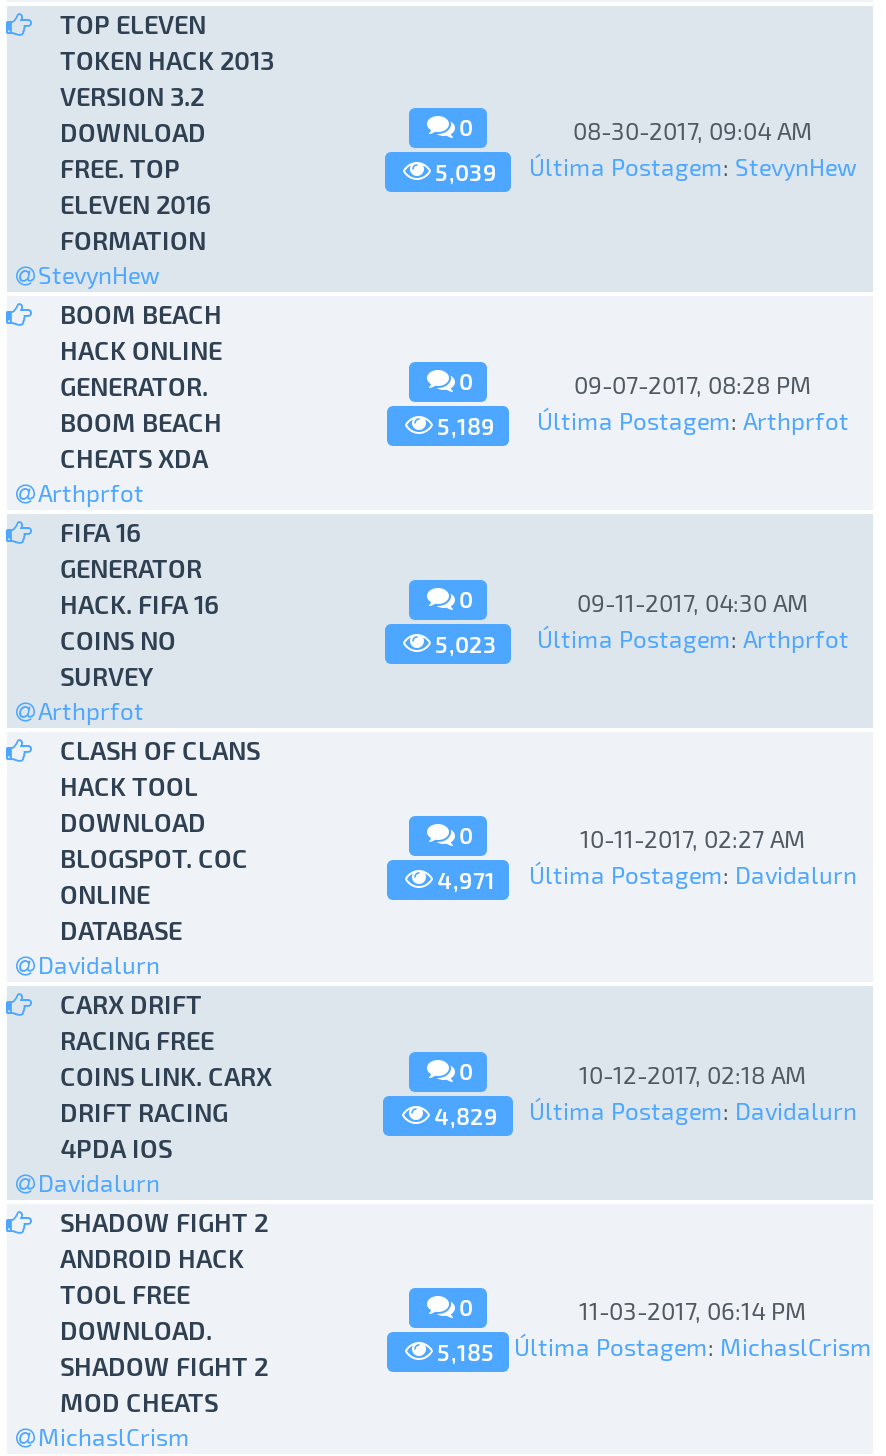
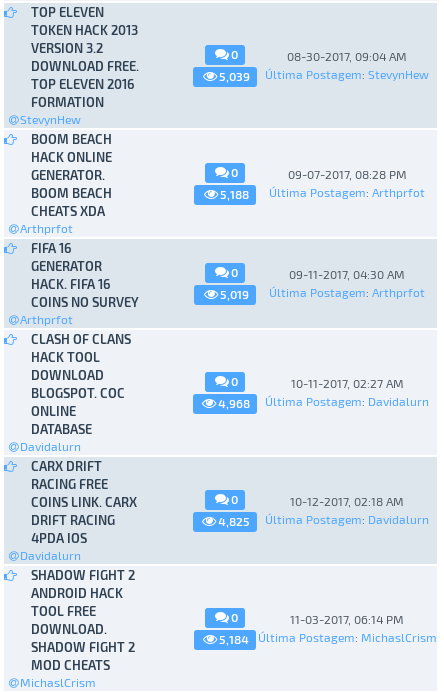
- 5,189 Última Postagem: Arthprfot
+ 5,188 Última Postagem: Arthprfot

- 5,023 Última Postagem: Arthprfot
+ 5,019 Última Postagem: Arthprfot

- 4,971 Última Postagem: Davidalurn
+ 4,968 Última Postagem: Davidalurn

- 4,829 Última Postagem: Davidalurn
+ 4,825 Última Postagem: Davidalurn

- 5,185 Última Postagem: MichaslCrism
+ 5,184 Última Postagem: MichaslCrism
